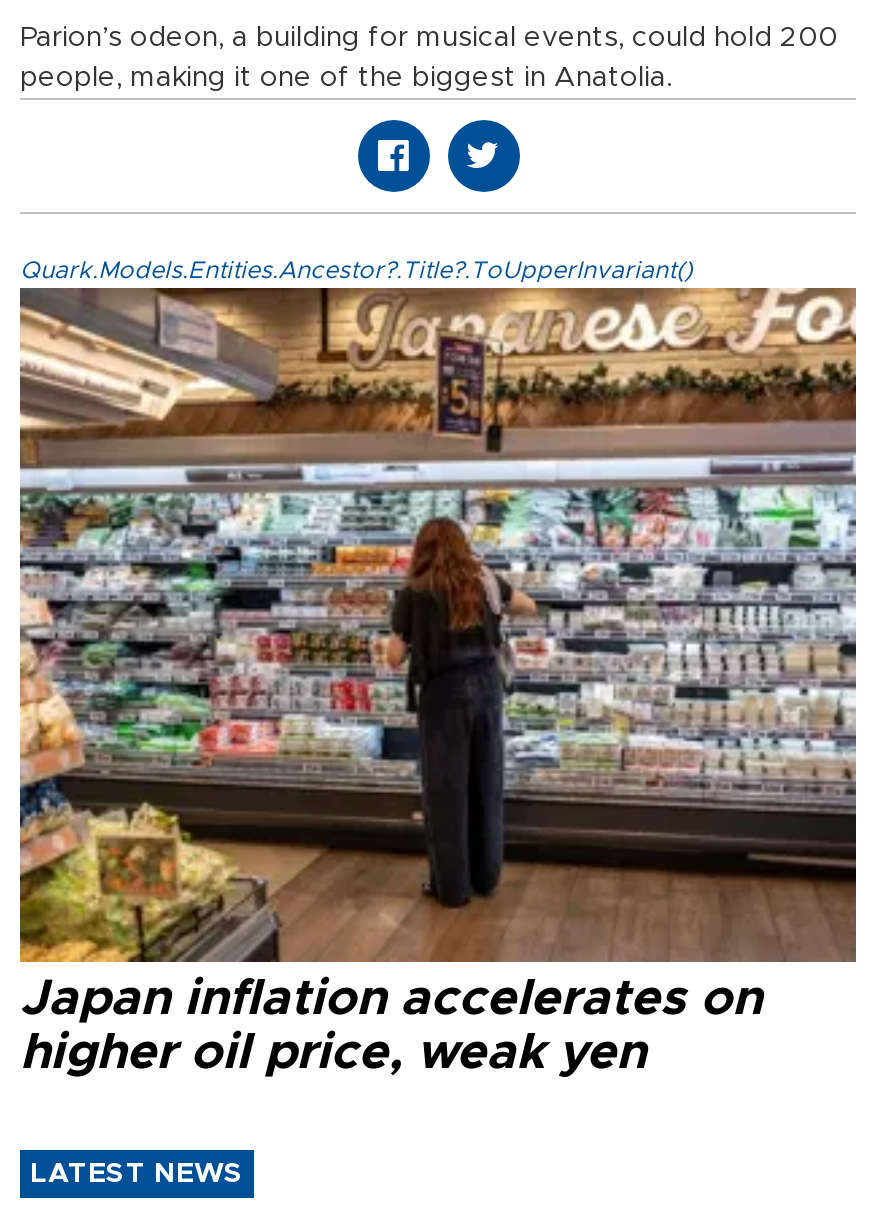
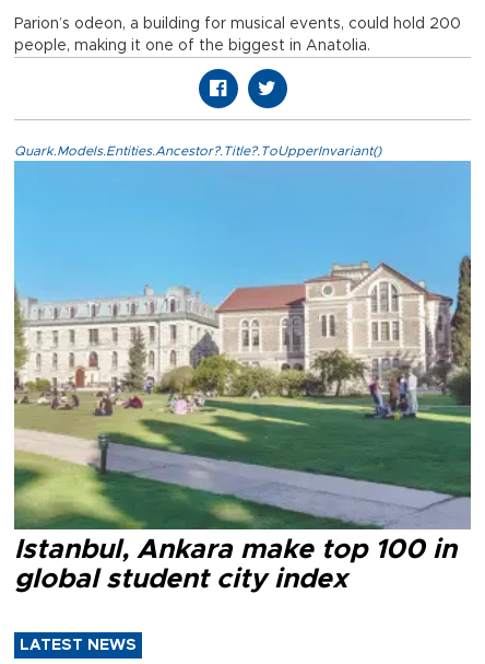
- [image]
- Japan inflation accelerates on
- higher oil price, weak yen
+ [image]
+ Istanbul, Ankara make top 100 in
+ global student city index
